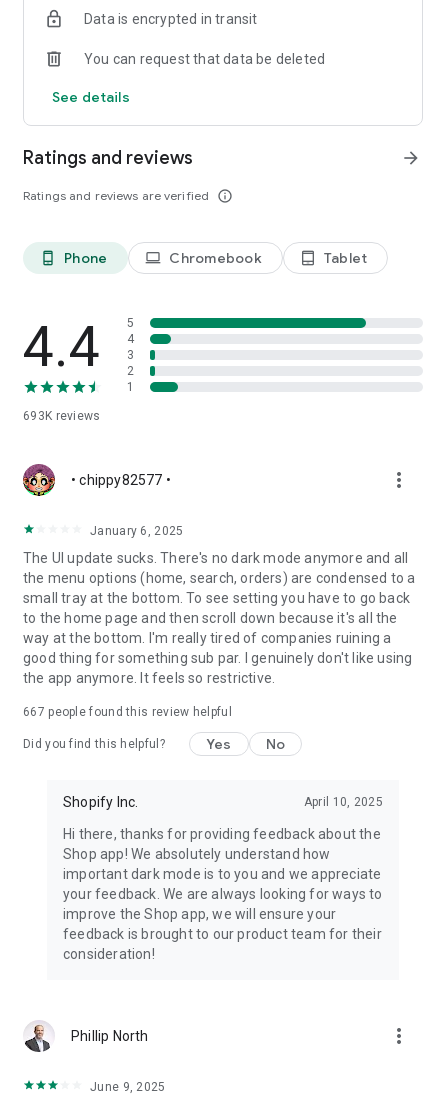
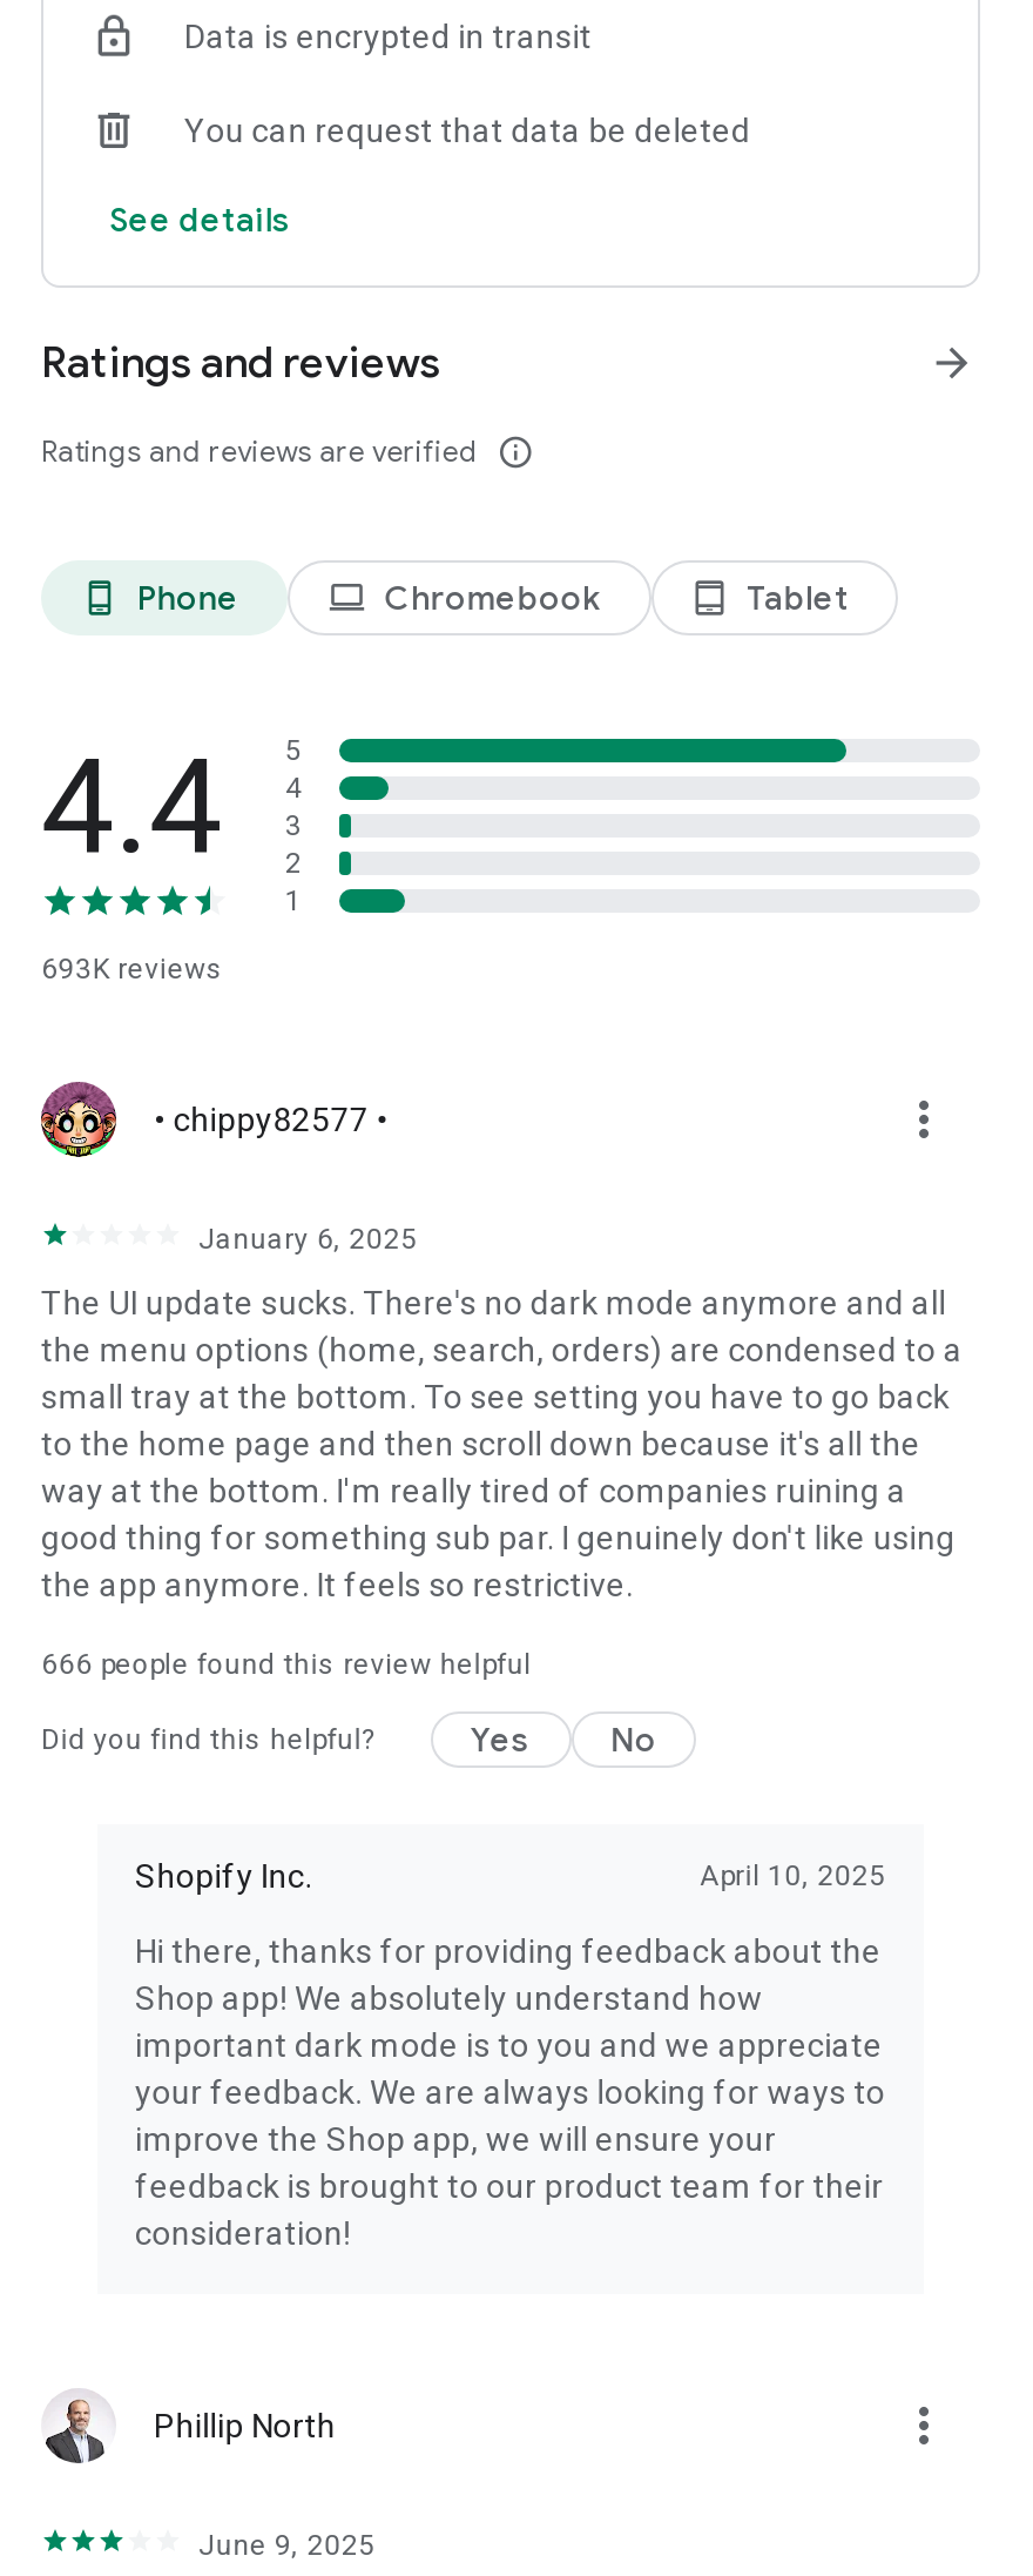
- 667 people found this review helpful
+ 666 people found this review helpful
